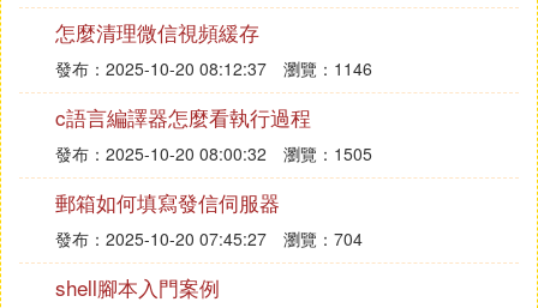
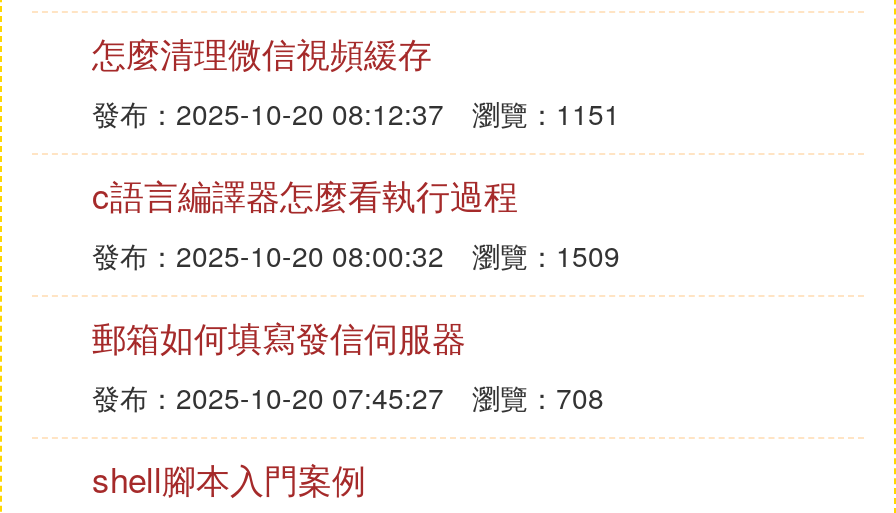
- 發布：2025-10-20 08:12:37 瀏覽：1146
+ 發布：2025-10-20 08:12:37 瀏覽：1151

- 發布：2025-10-20 08:00:32 瀏覽：1505
+ 發布：2025-10-20 08:00:32 瀏覽：1509

- 發布：2025-10-20 07:45:27 瀏覽：704
+ 發布：2025-10-20 07:45:27 瀏覽：708
